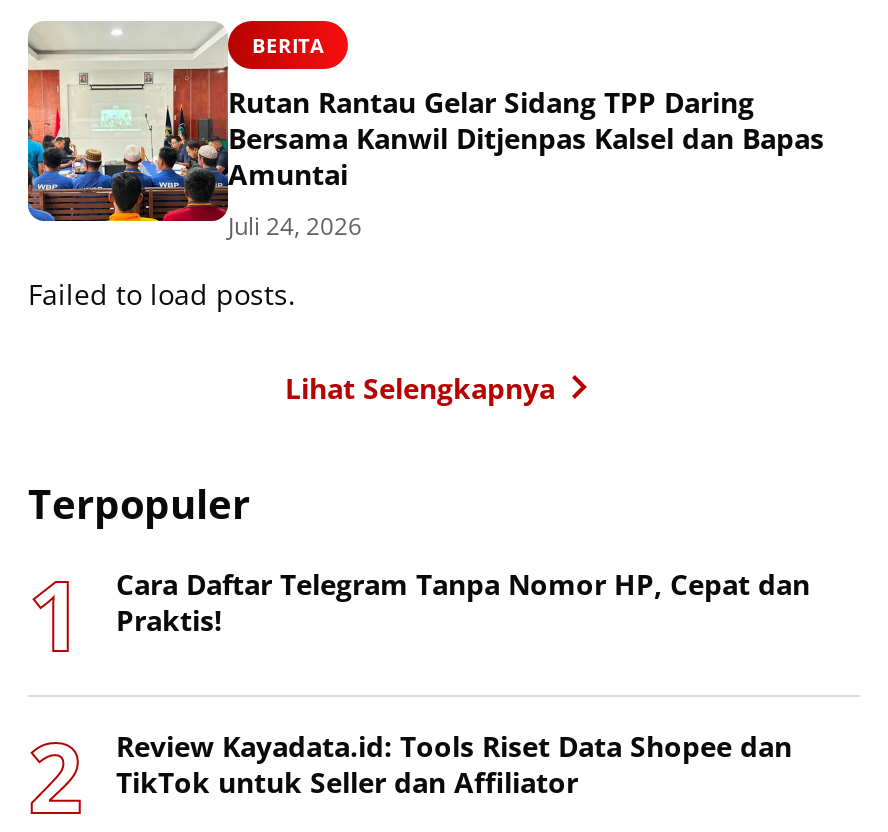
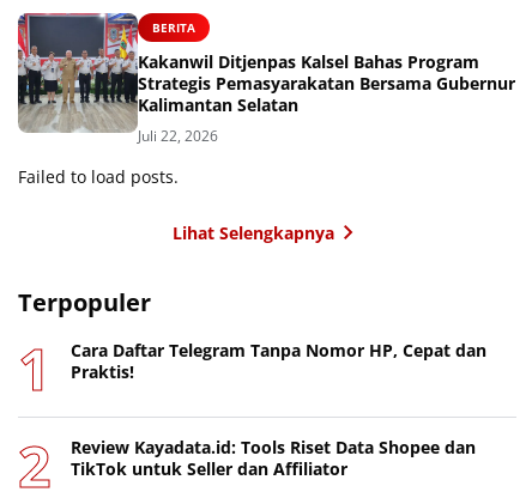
- [image]
- Rutan Rantau Gelar Sidang TPP Daring
- Bersama Kanwil Ditjenpas Kalsel dan Bapas
- Amuntai
- Juli 24, 2026
+ [image]
+ Kakanwil Ditjenpas Kalsel Bahas Program
+ Strategis Pemasyarakatan Bersama Gubernur
+ Kalimantan Selatan
+ Juli 22, 2026
